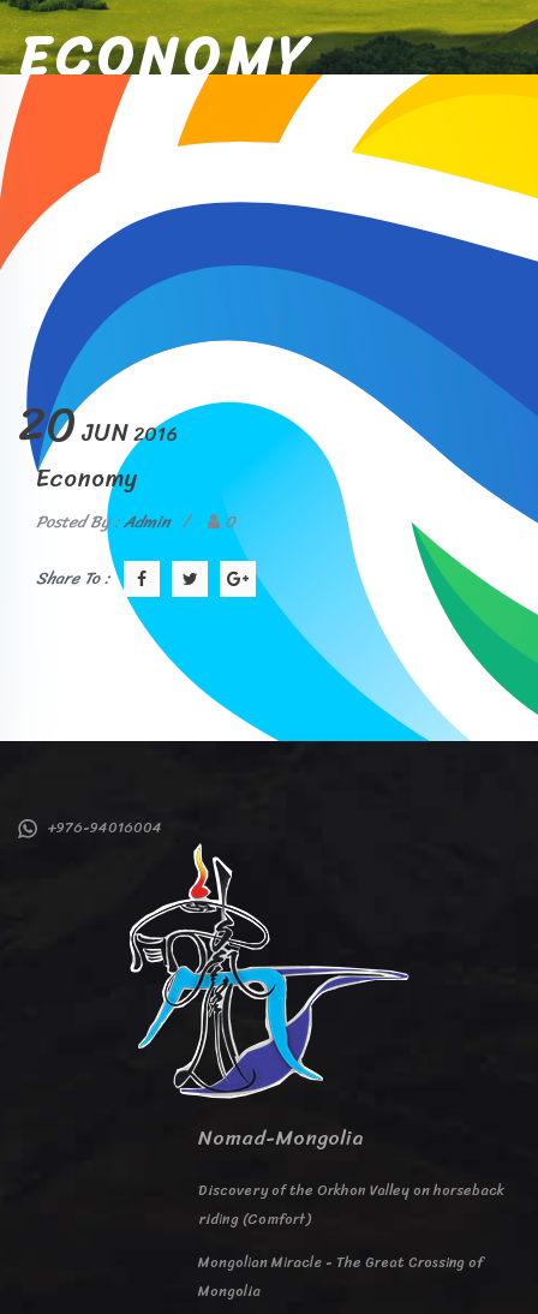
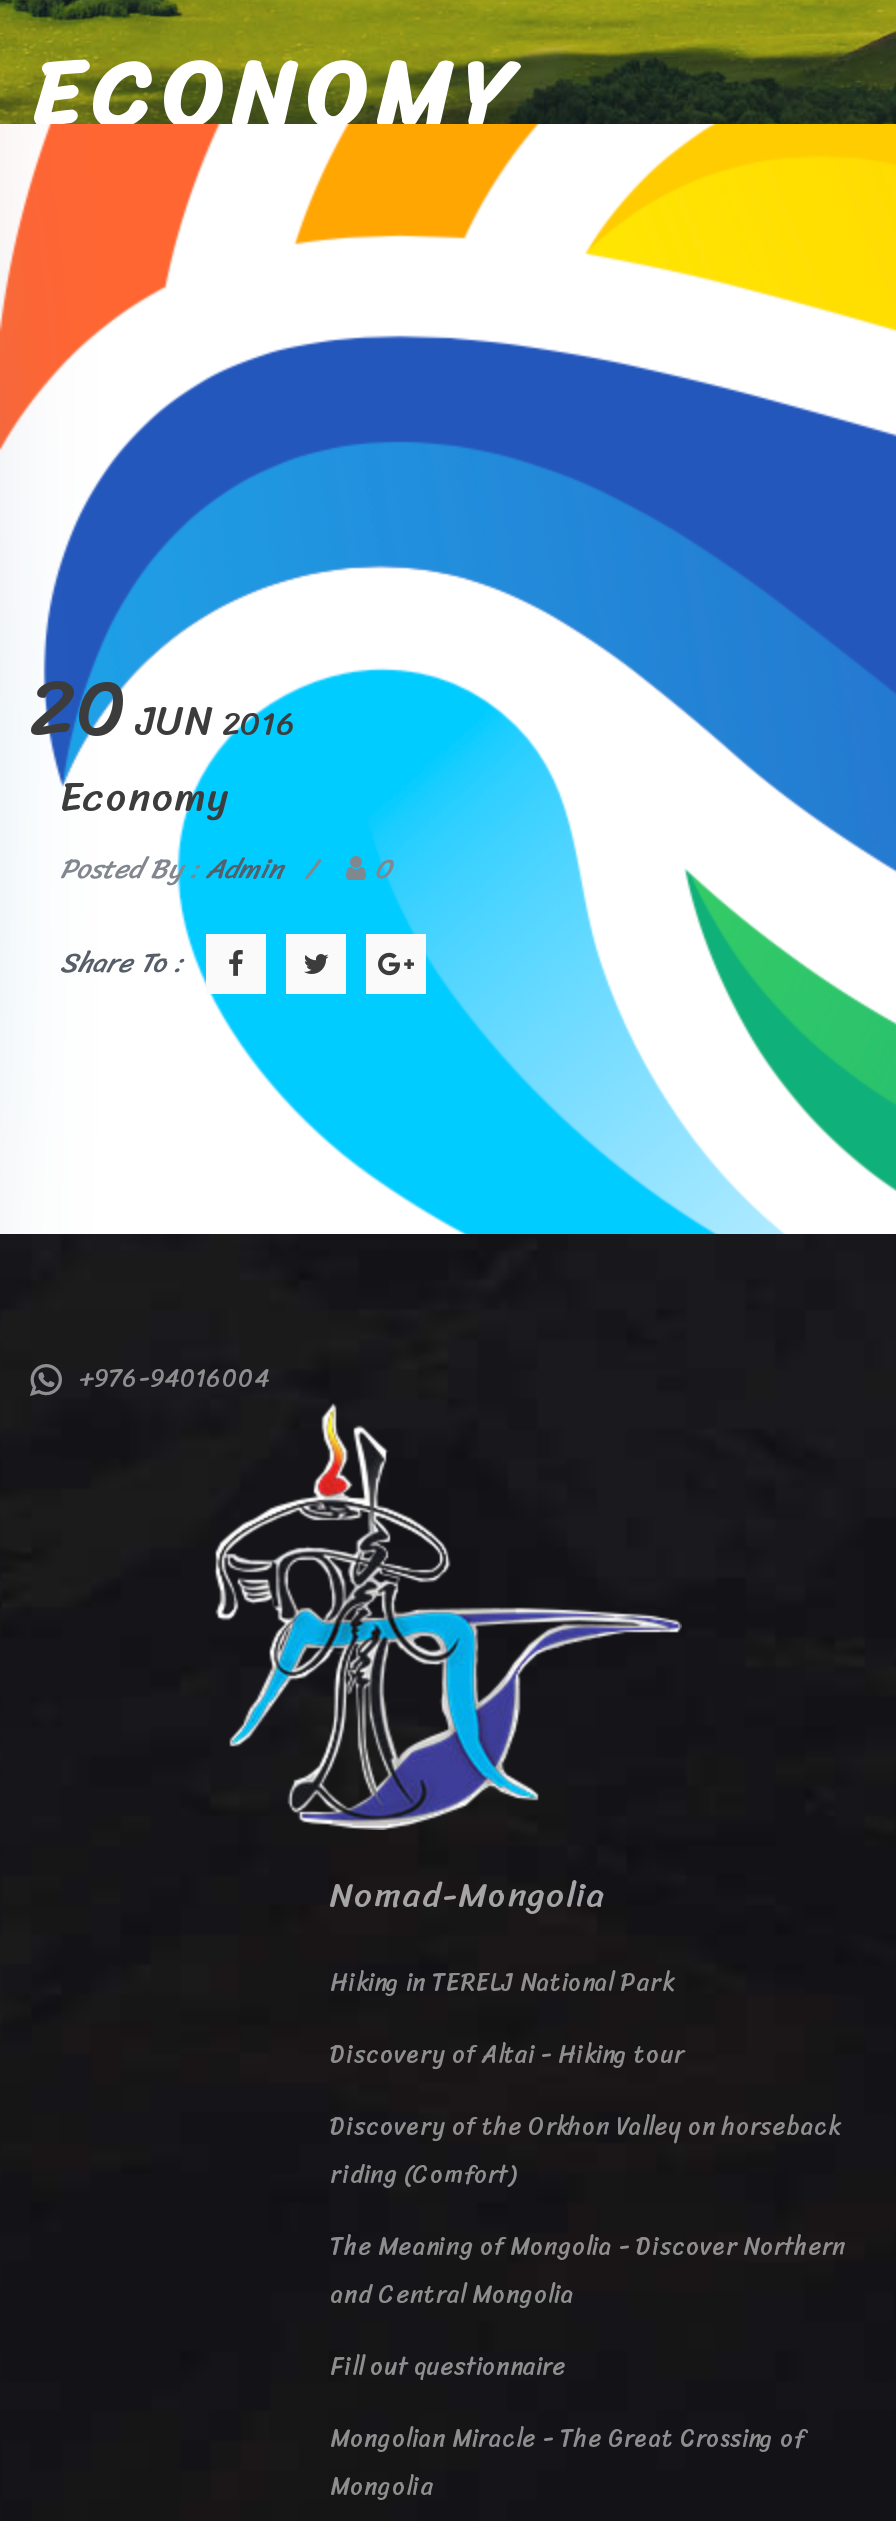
+ Hiking in TERELJ National Park
+ Discovery of Altai - Hiking tour

+ The Meaning of Mongolia - Discover Northern
+ and Central Mongolia
+ Fill out questionnaire
